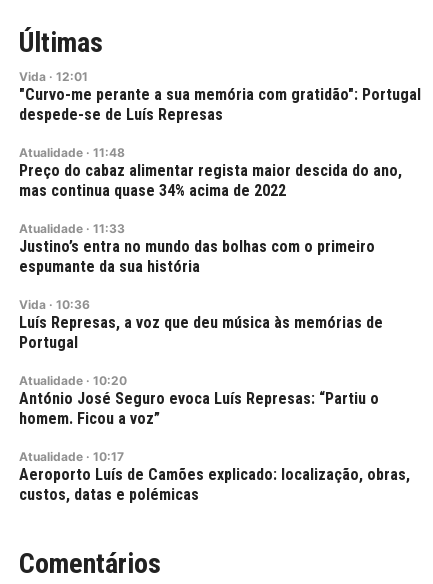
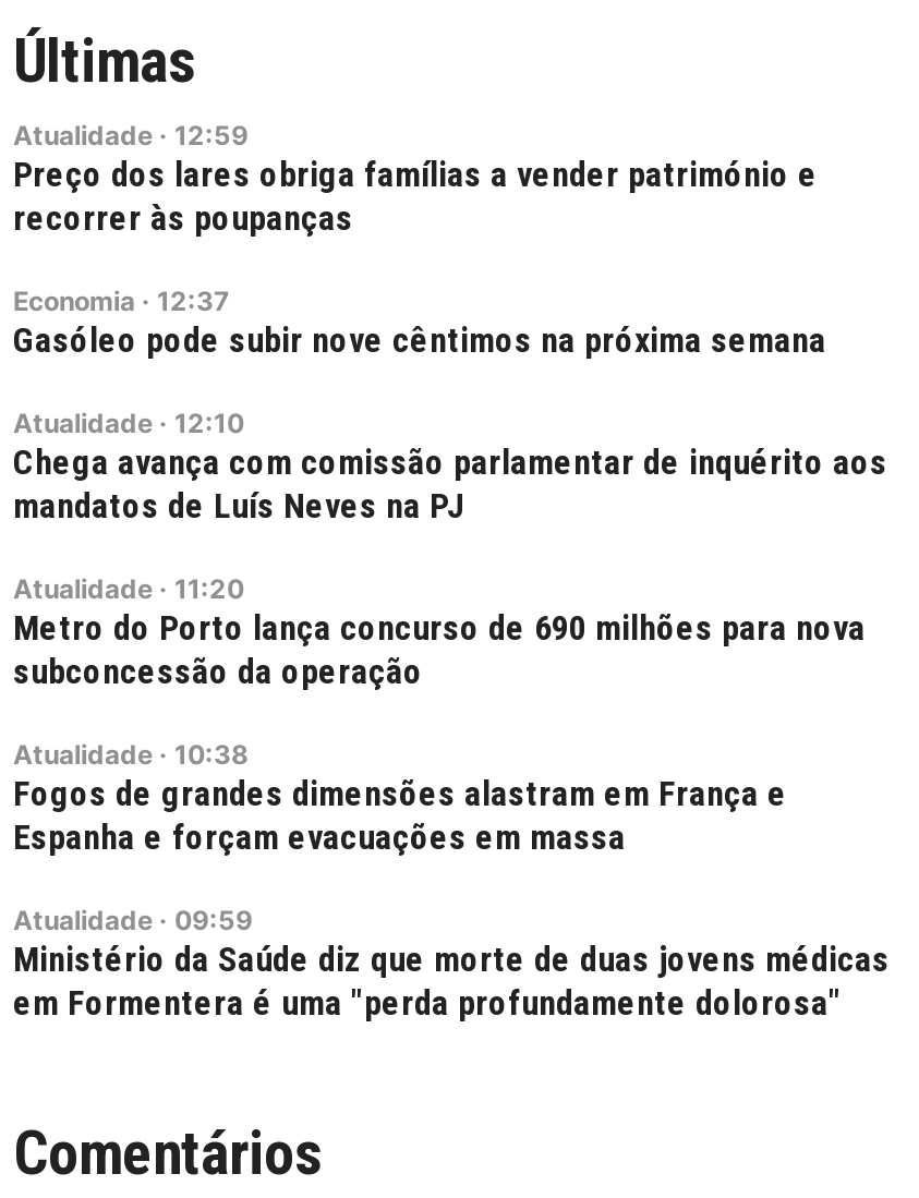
- Vida · 12:01
- "Curvo-me perante a sua memória com gratidão": Portugal
- despede-se de Luís Represas
+ Atualidade · 12:59
+ Preço dos lares obriga famílias a vender património e
+ recorrer às poupanças

- Atualidade · 11:48
- Preço do cabaz alimentar regista maior descida do ano,
- mas continua quase 34% acima de 2022
+ Economia · 12:37
+ Gasóleo pode subir nove cêntimos na próxima semana

- Atualidade · 11:33
- Justino’s entra no mundo das bolhas com o primeiro
- espumante da sua história
+ Atualidade · 12:10
+ Chega avança com comissão parlamentar de inquérito aos
+ mandatos de Luís Neves na PJ

- Vida · 10:36
- Luís Represas, a voz que deu música às memórias de
- Portugal
+ Atualidade · 11:20
+ Metro do Porto lança concurso de 690 milhões para nova
+ subconcessão da operação

- Atualidade · 10:20
- António José Seguro evoca Luís Represas: “Partiu o
- homem. Ficou a voz”
+ Atualidade · 10:38
+ Fogos de grandes dimensões alastram em França e
+ Espanha e forçam evacuações em massa

- Atualidade · 10:17
- Aeroporto Luís de Camões explicado: localização, obras,
- custos, datas e polémicas
+ Atualidade · 09:59
+ Ministério da Saúde diz que morte de duas jovens médicas
+ em Formentera é uma "perda profundamente dolorosa"
